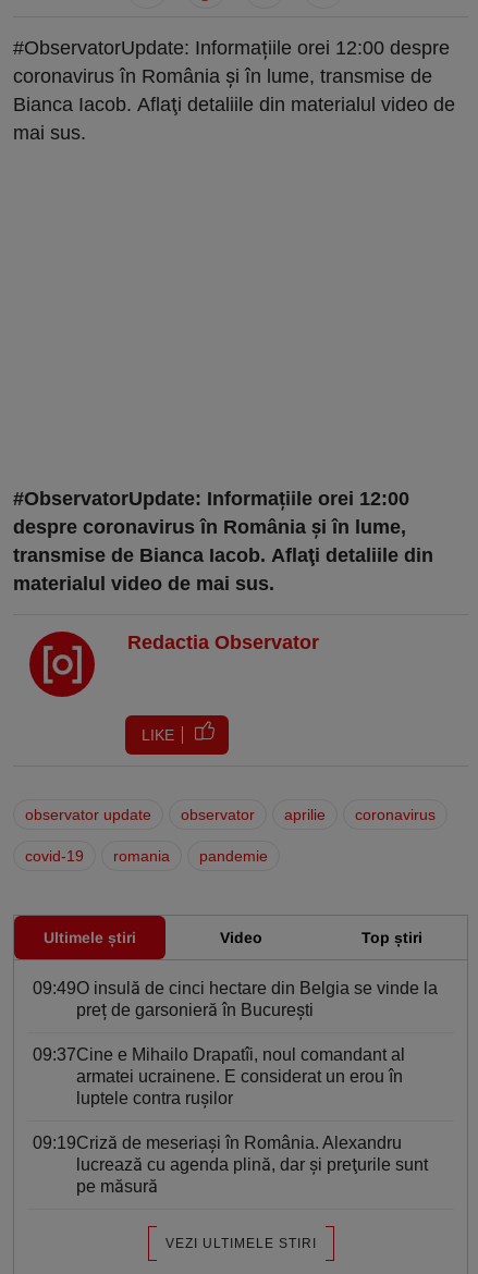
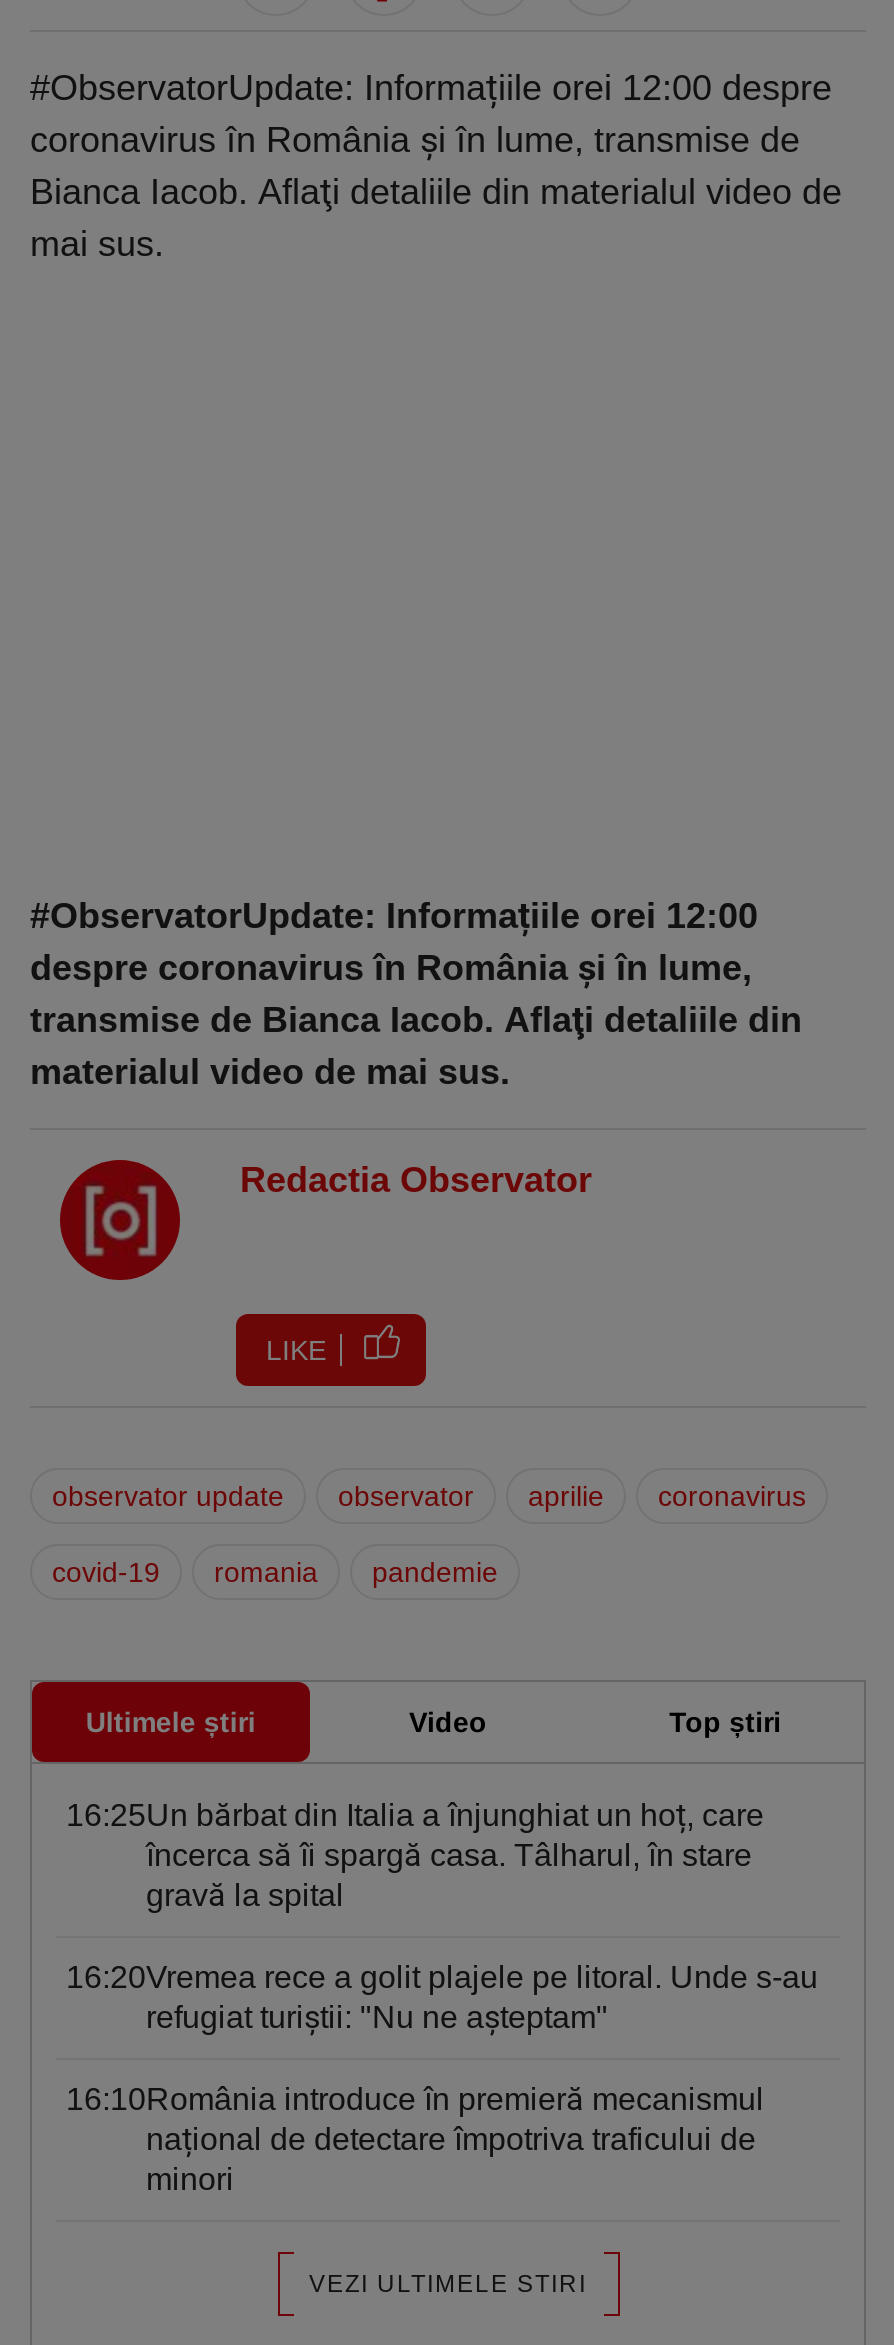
- 09:49O insulă de cinci hectare din Belgia se vinde la
- preț de garsonieră în Bucureşti
+ 16:25Un bărbat din Italia a înjunghiat un hoț, care
+ încerca să îi spargă casa. Tâlharul, în stare
+ gravă la spital

- 09:37Cine e Mihailo Drapatîi, noul comandant al
- armatei ucrainene. E considerat un erou în
- luptele contra ruşilor
+ 16:20Vremea rece a golit plajele pe litoral. Unde s-au
+ refugiat turiștii: "Nu ne aşteptam"

- 09:19Criză de meseriași în România. Alexandru
- lucrează cu agenda plină, dar şi preţurile sunt
- pe măsură
+ 16:10România introduce în premieră mecanismul
+ național de detectare împotriva traficului de
+ minori
